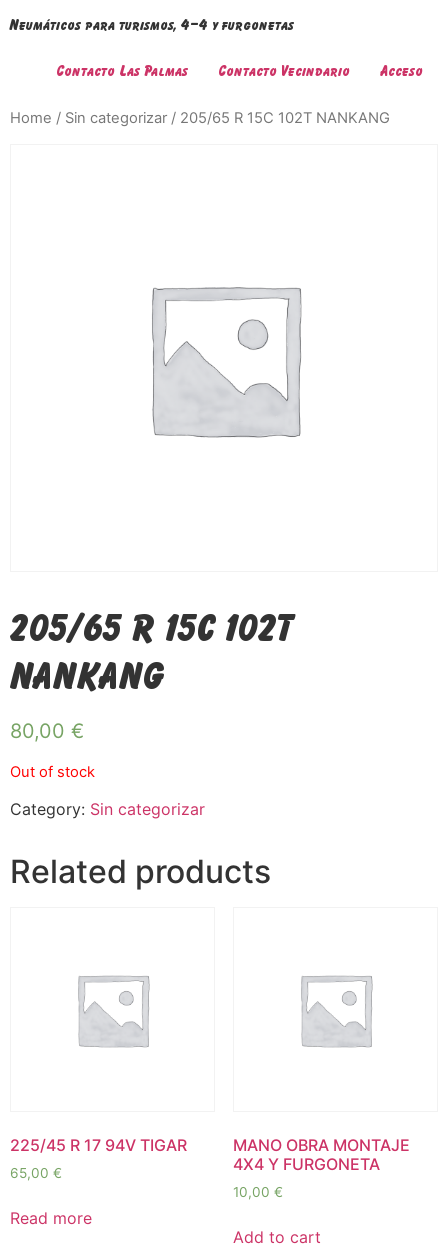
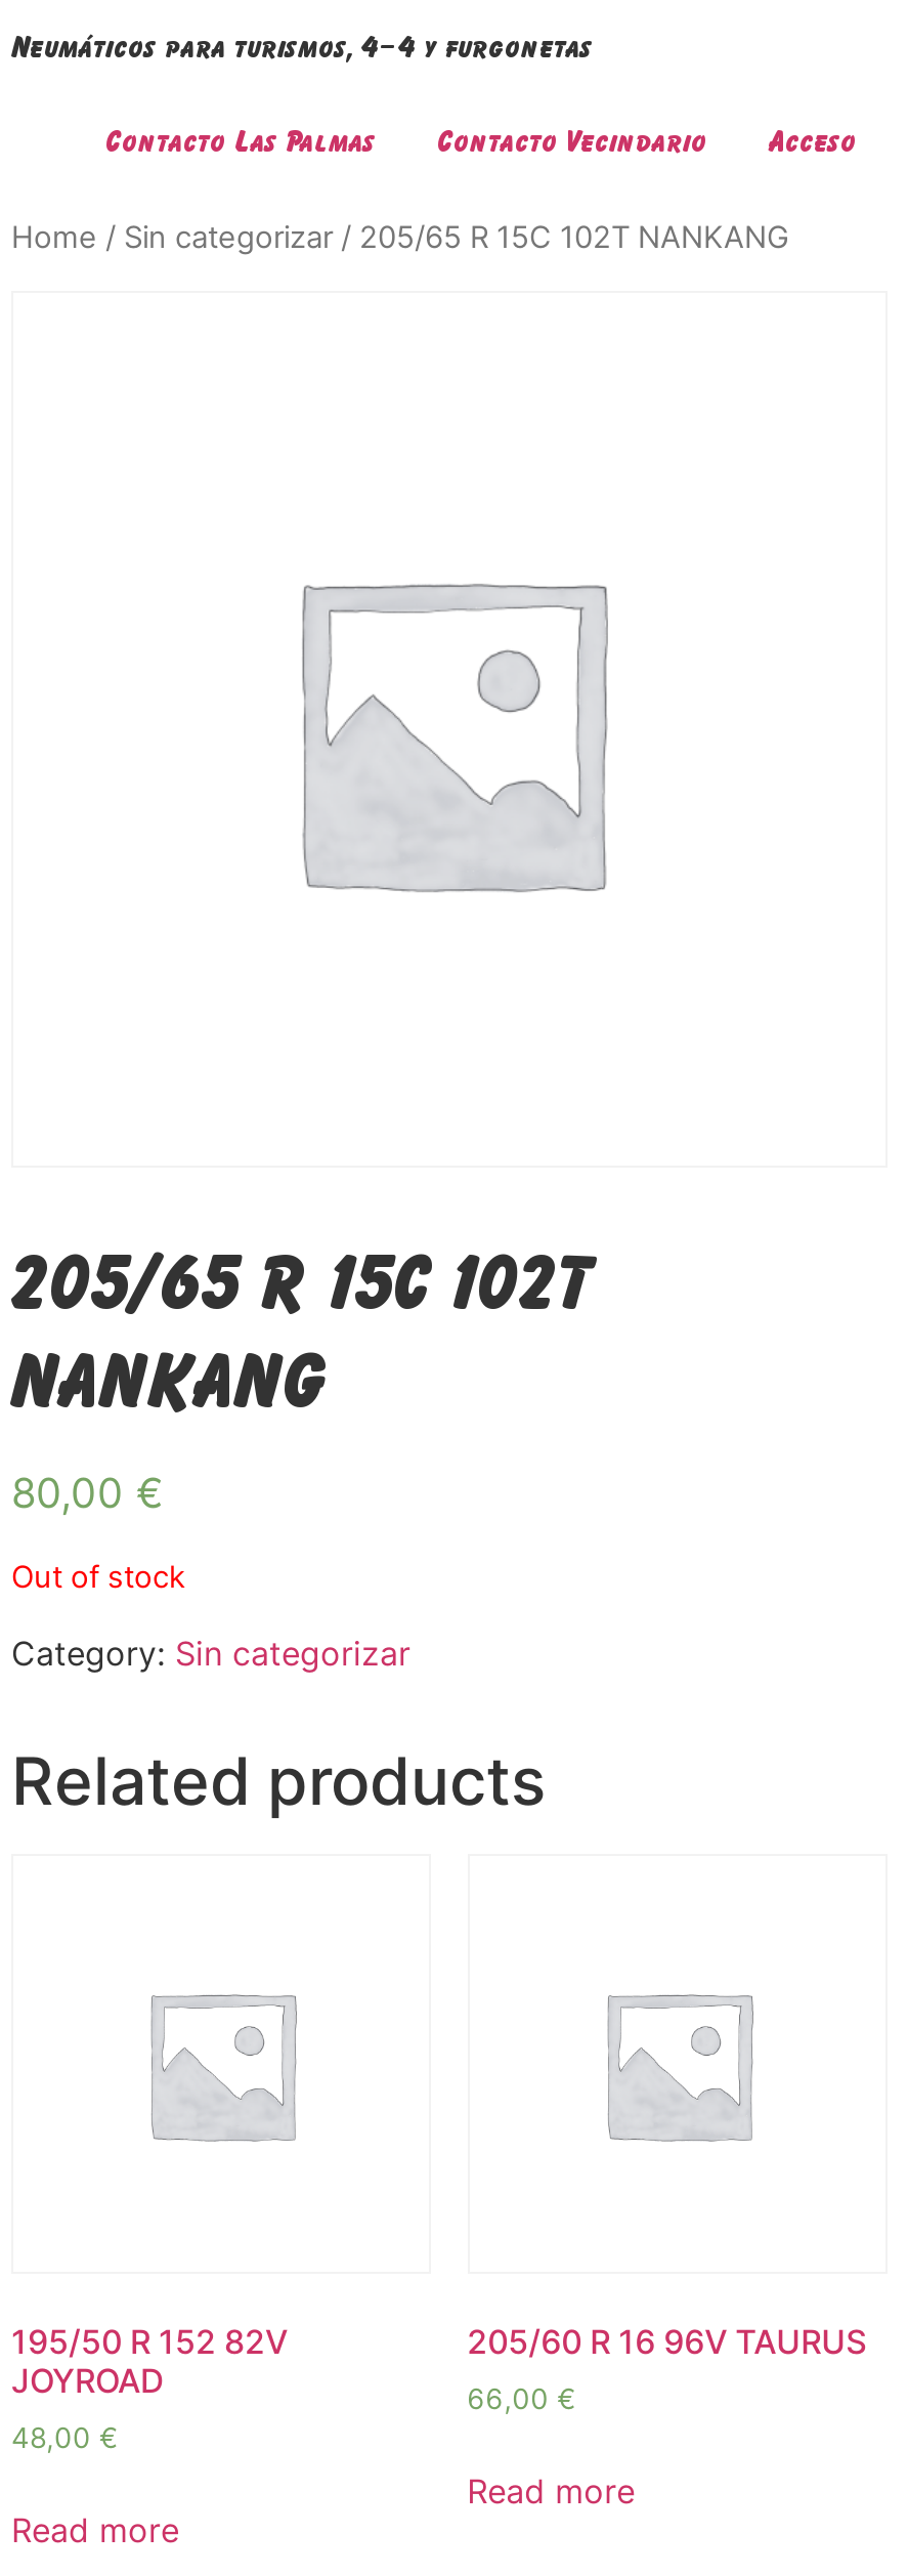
- 225/45 R 17 94V TIGAR
+ 195/50 R 152 82V
+ JOYROAD

- MANO OBRA MONTAJE
- 4X4 Y FURGONETA
+ 205/60 R 16 96V TAURUS

- 65,00 €
+ 48,00 €

- 10,00 €
+ 66,00 €

- Add to cart
+ Read more
